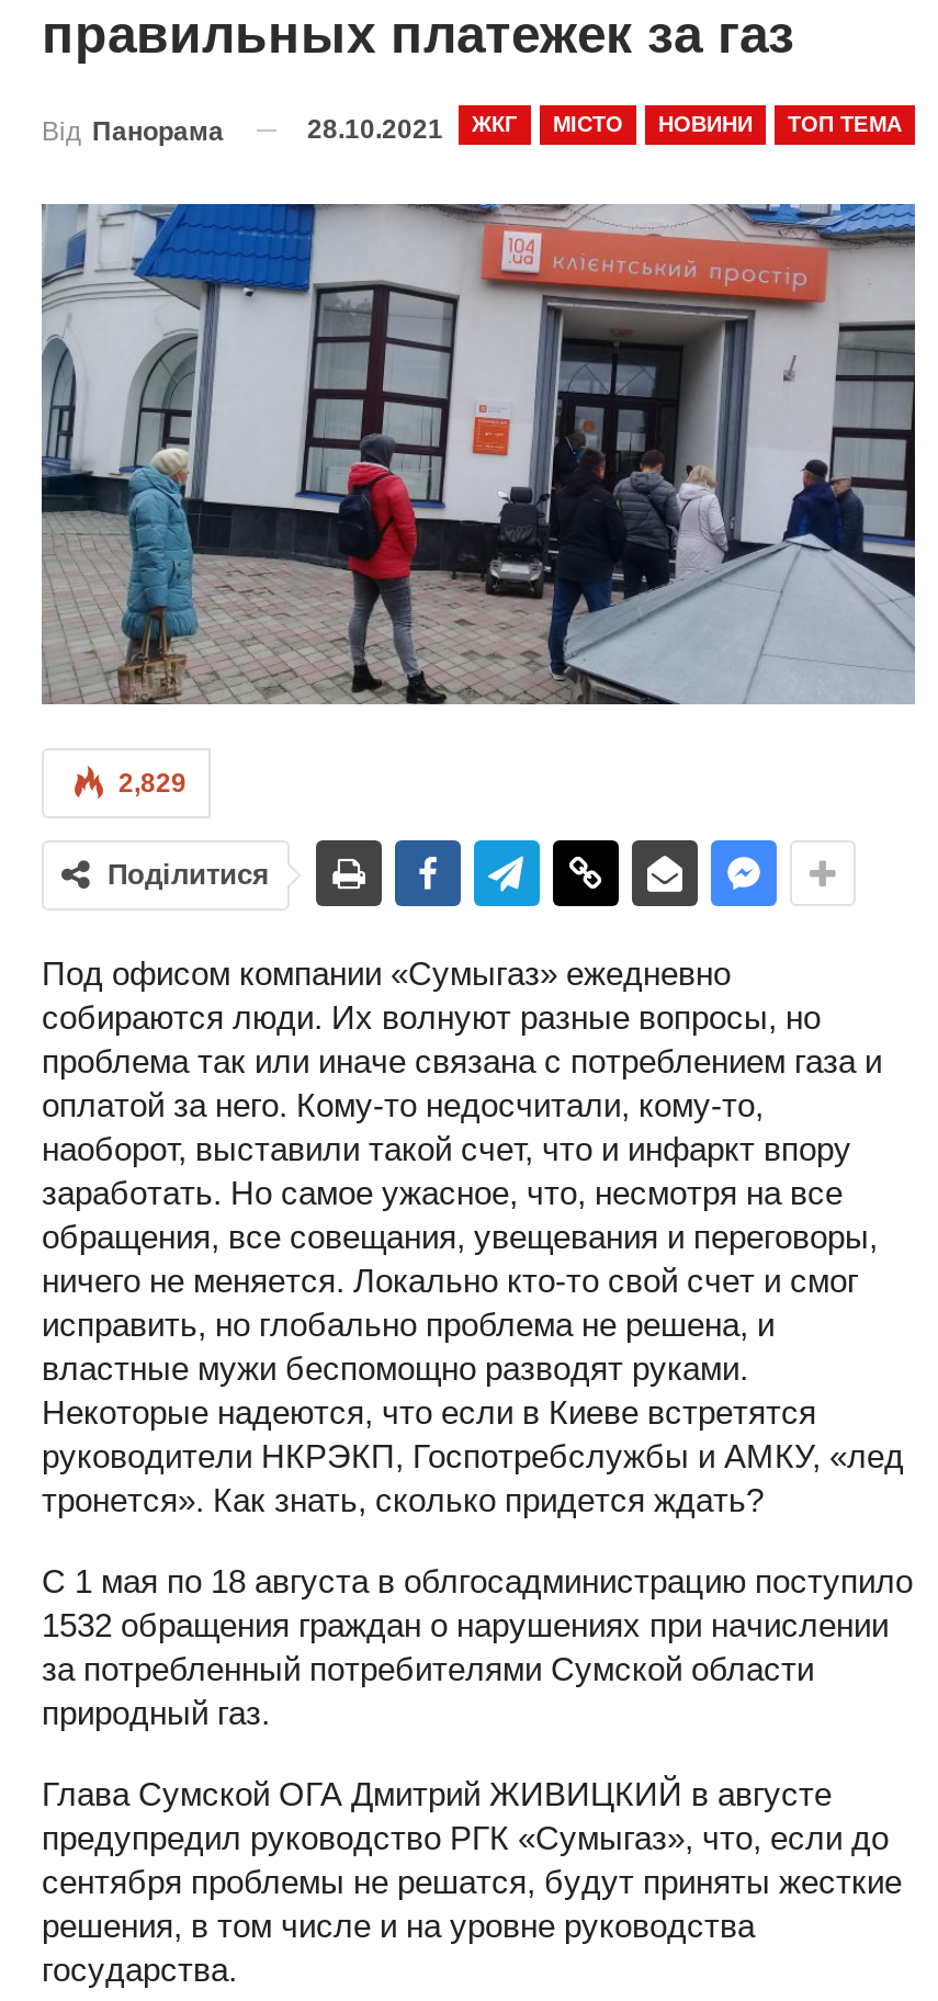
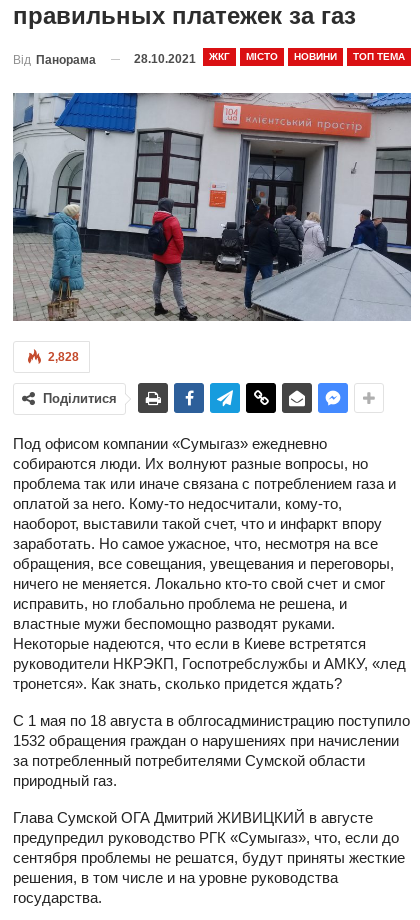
- 2,829
+ 2,828
